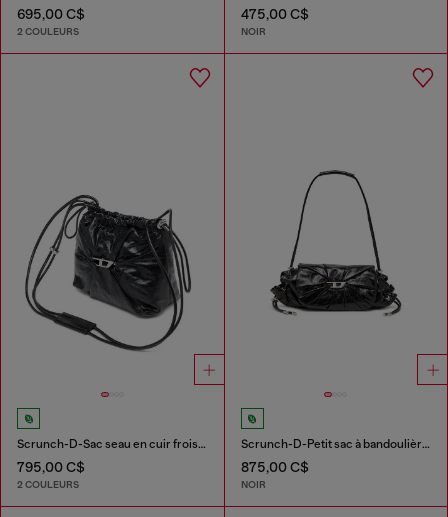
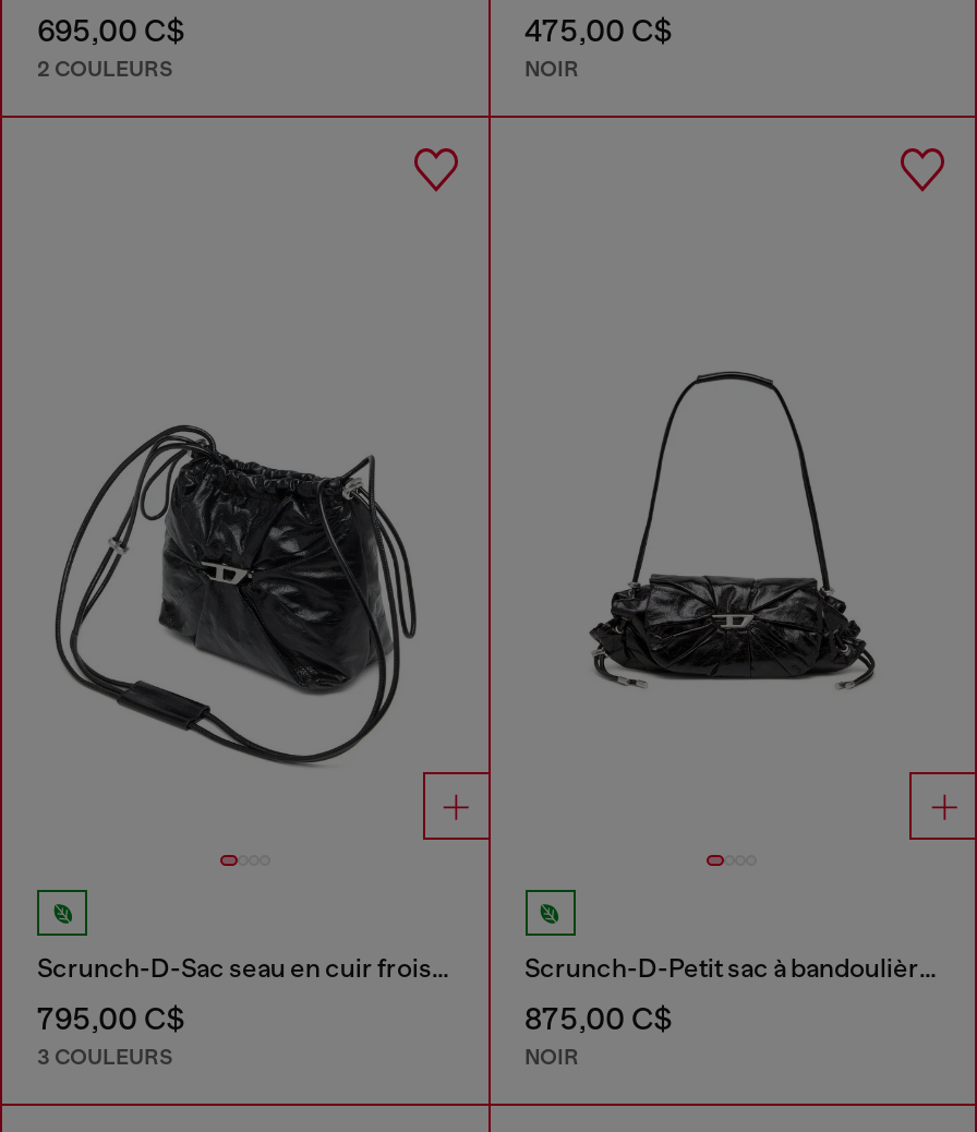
- 2 COULEURS
+ 3 COULEURS
